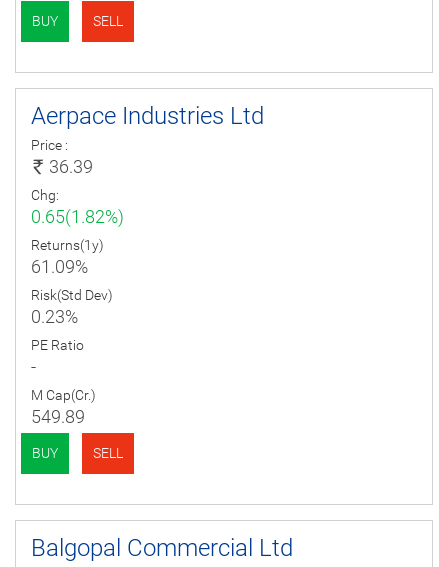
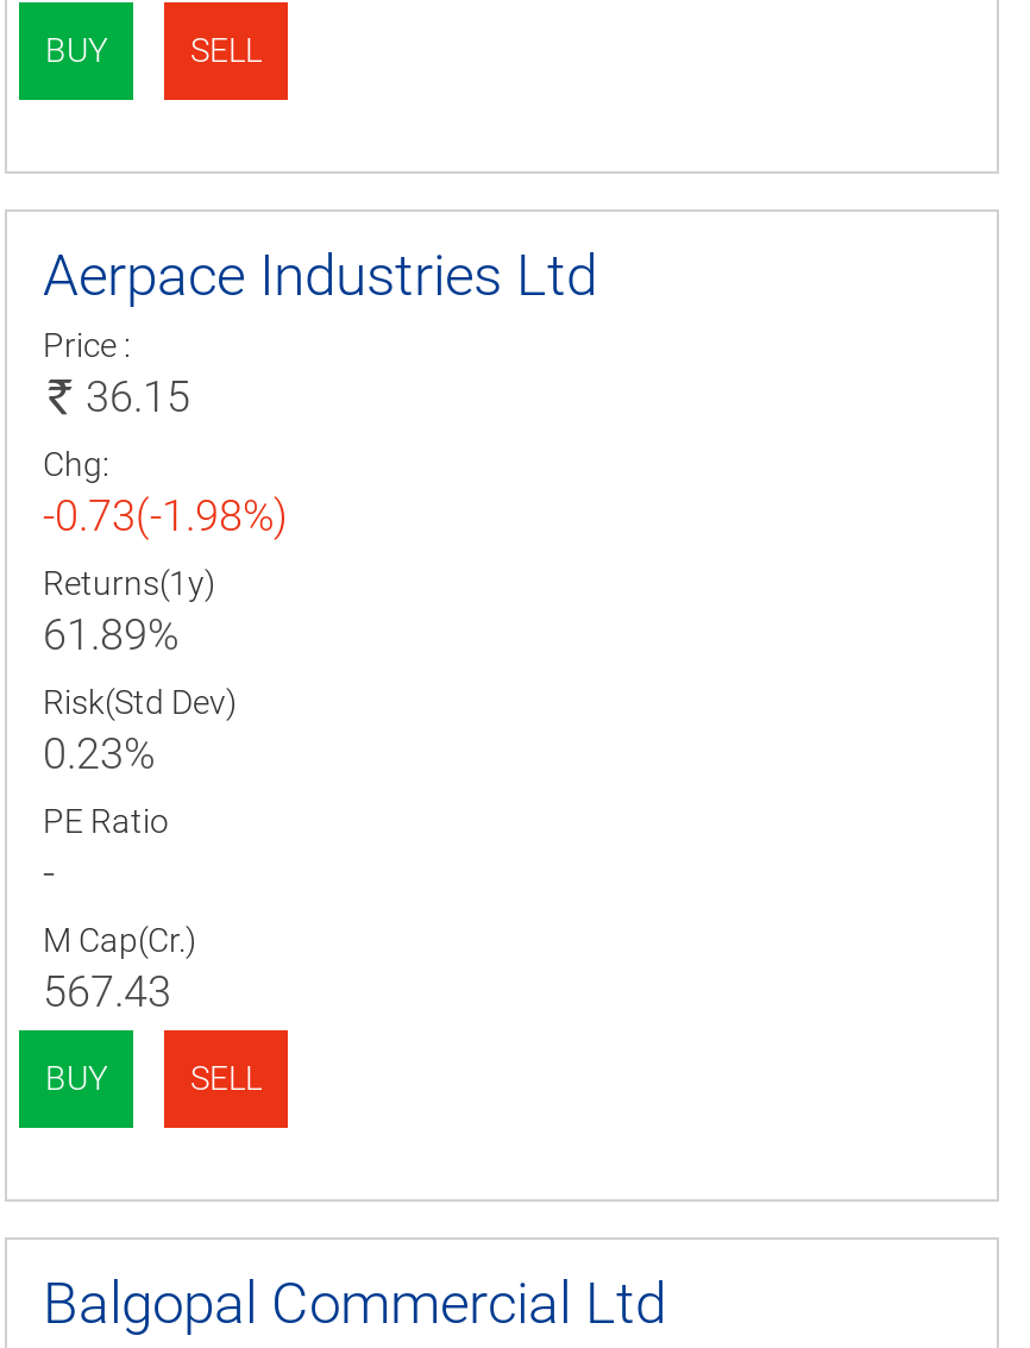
- 36.39
+ 36.15

- 0.65(1.82%)
+ -0.73(-1.98%)

- 61.09%
+ 61.89%

- 549.89
+ 567.43
